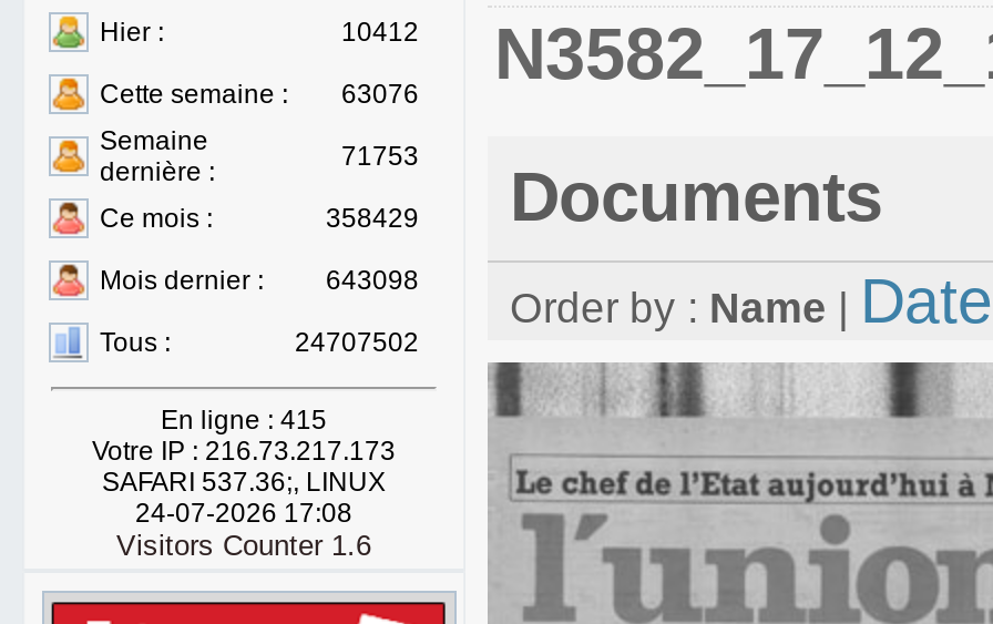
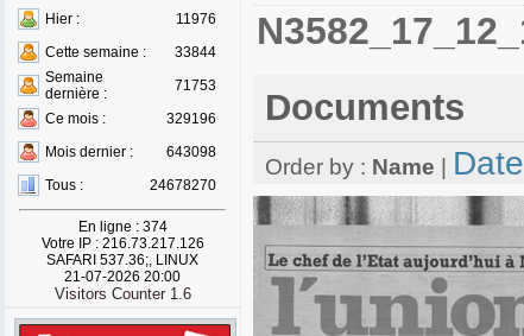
- 10412
+ 11976

- Cette semaine : 63076
+ Cette semaine : 33844

- 358429
+ 329196

- 24707502
+ 24678270

- En ligne : 415
+ En ligne : 374

- Votre IP : 216.73.217.173
+ Votre IP : 216.73.217.126

- 24-07-2026 17:08
+ 21-07-2026 20:00
